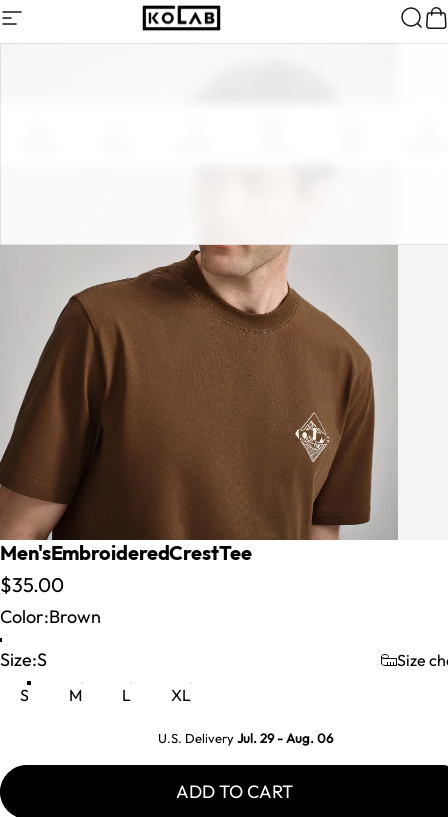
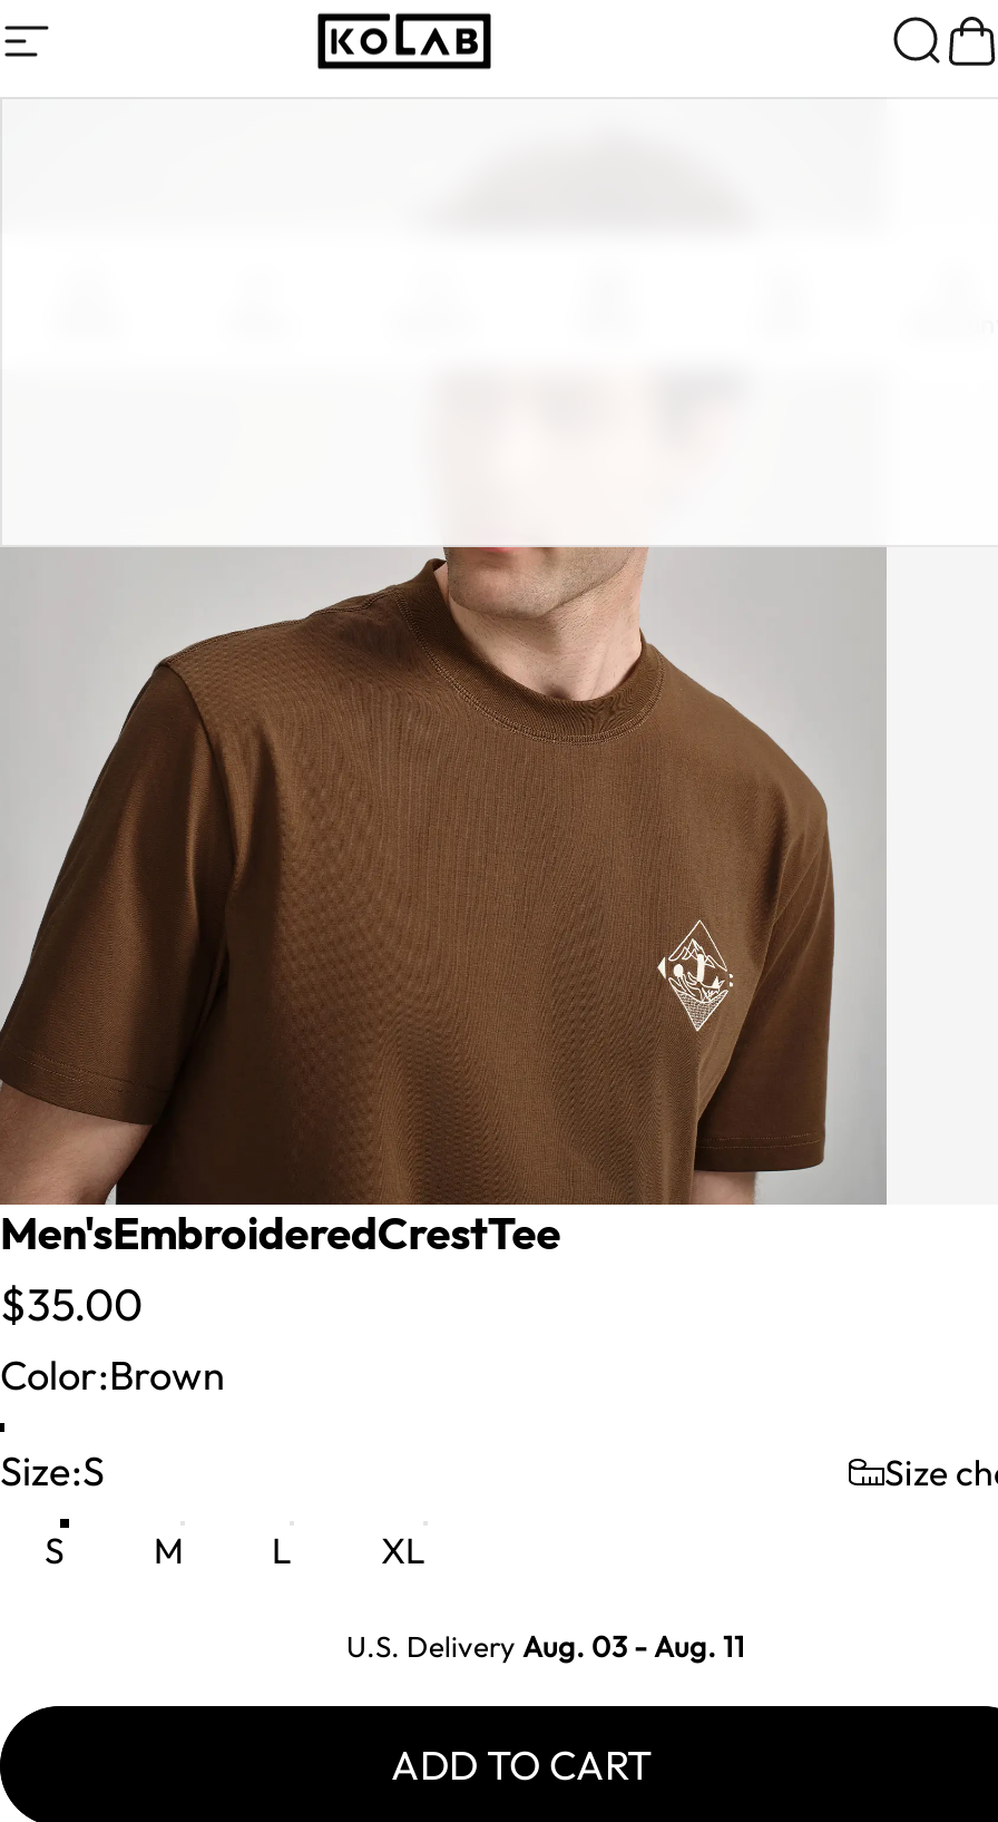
- U.S. Delivery Jul. 29 - Aug. 06
+ U.S. Delivery Aug. 03 - Aug. 11
